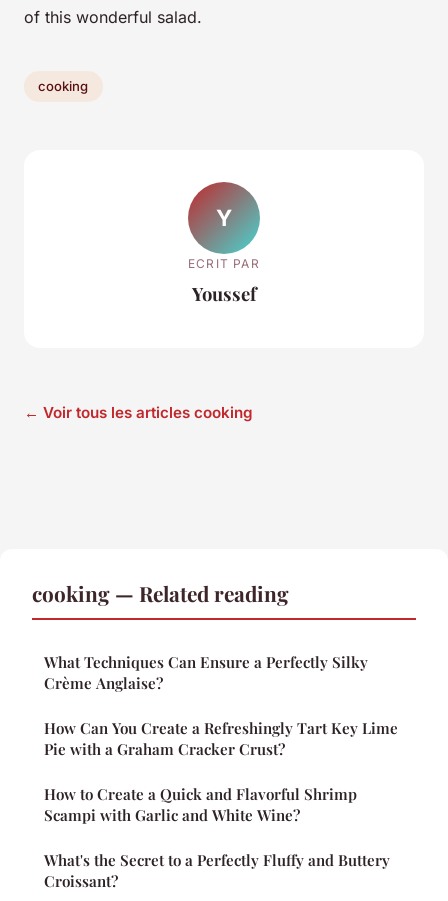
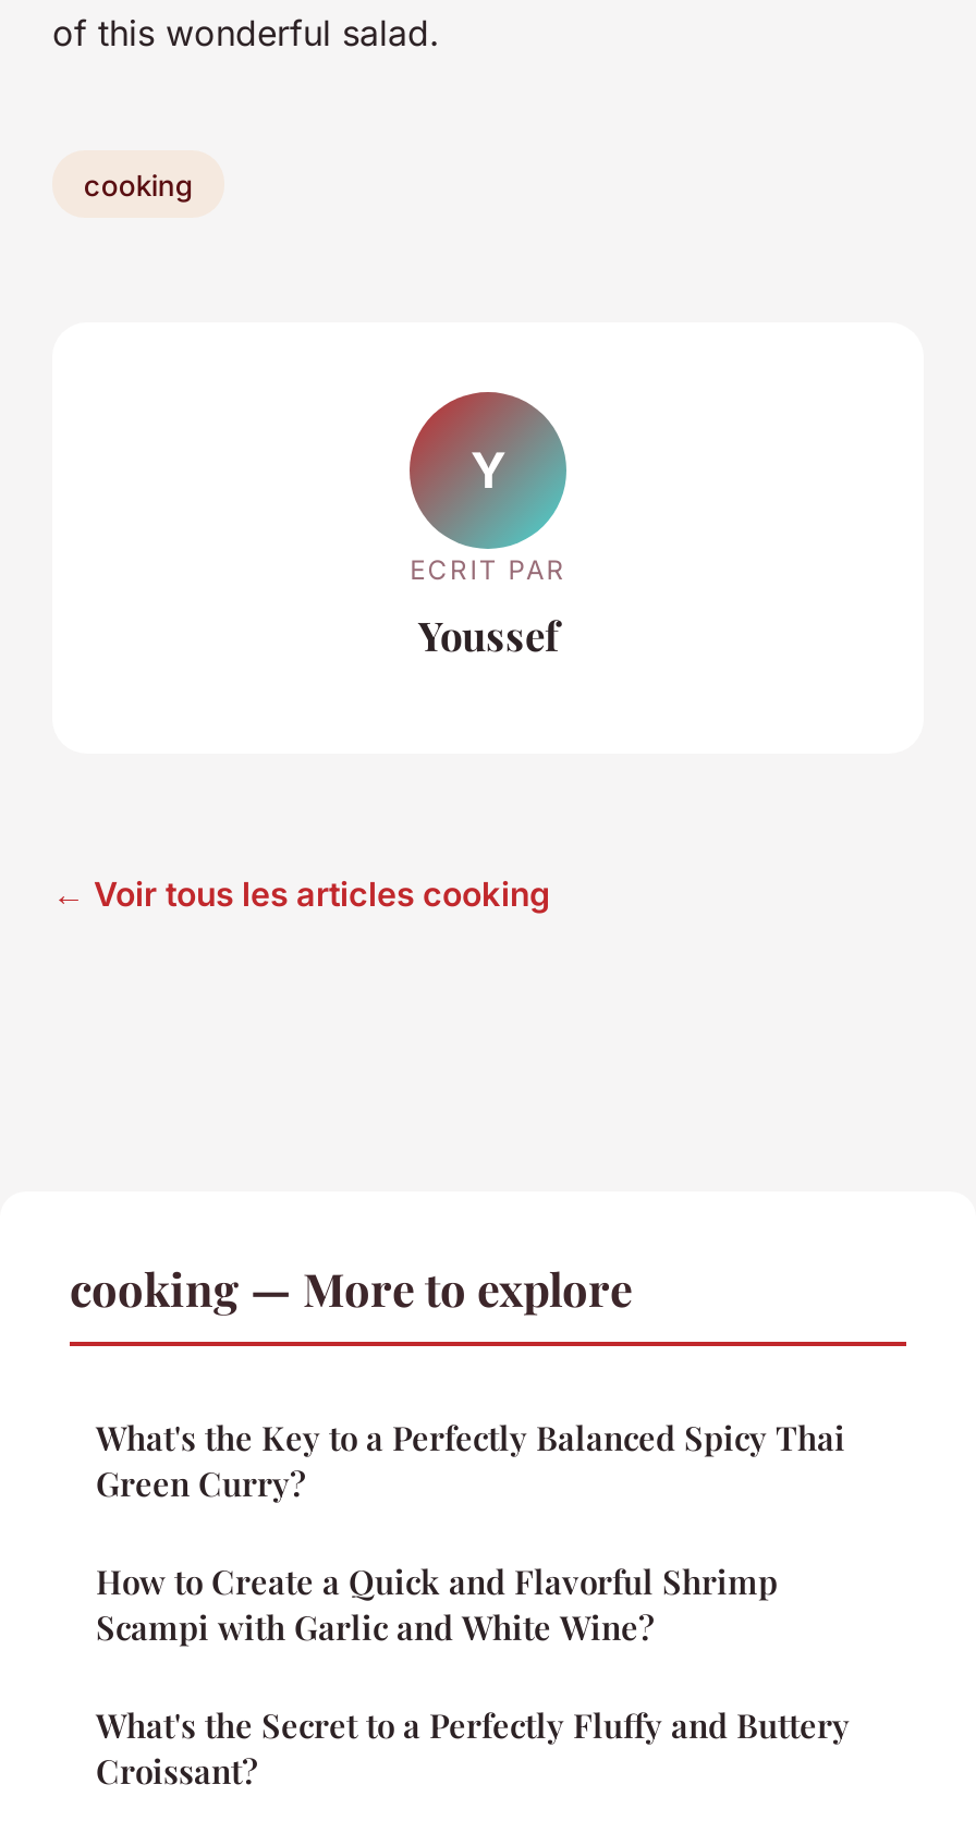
- cooking — Related reading
- What Techniques Can Ensure a Perfectly Silky
- Crème Anglaise?
- How Can You Create a Refreshingly Tart Key Lime
- Pie with a Graham Cracker Crust?
+ cooking — More to explore
+ What's the Key to a Perfectly Balanced Spicy Thai
+ Green Curry?
